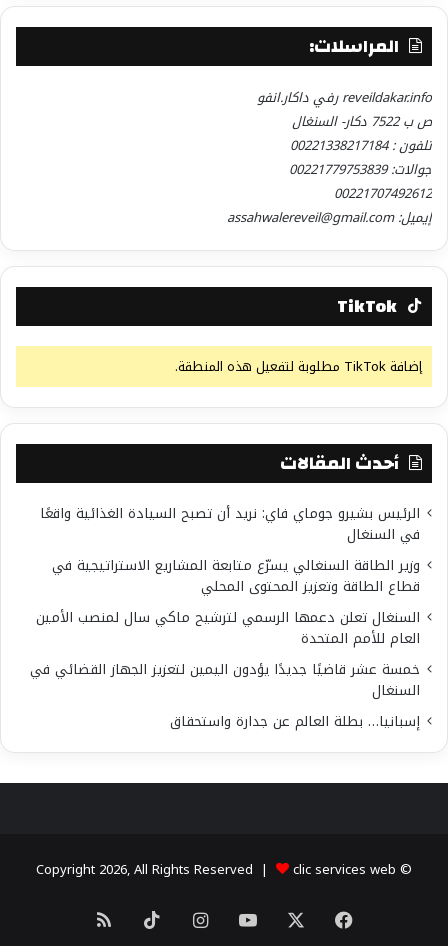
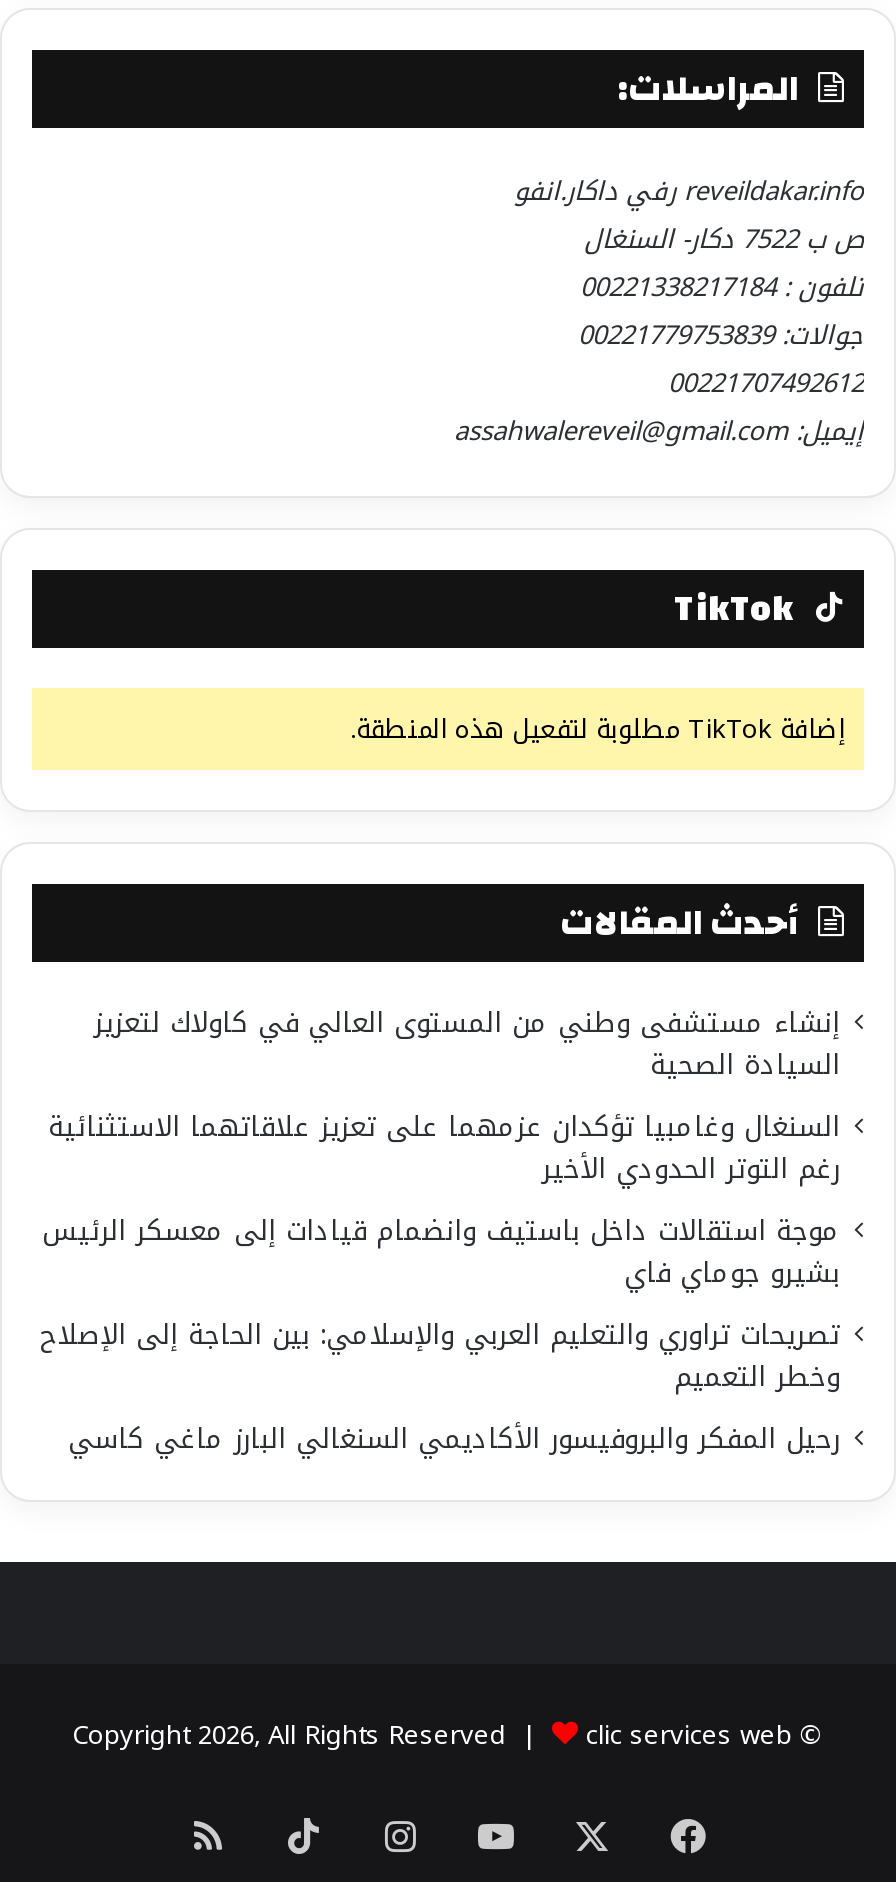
- الرئيس بشيرو جوماي فاي: نريد أن تصبح السيادة الغذائية واقعًا
- في السنغال
- وزير الطاقة السنغالي يسرّع متابعة المشاريع الاستراتيجية في
- قطاع الطاقة وتعزيز المحتوى المحلي
- السنغال تعلن دعمها الرسمي لترشيح ماكي سال لمنصب الأمين
- العام للأمم المتحدة
- خمسة عشر قاضيًا جديدًا يؤدون اليمين لتعزيز الجهاز القضائي في
- السنغال
- إسبانيا… بطلة العالم عن جدارة واستحقاق
+ إنشاء مستشفى وطني من المستوى العالي في كاولاك لتعزيز
+ السيادة الصحية
+ السنغال وغامبيا تؤكدان عزمهما على تعزيز علاقاتهما الاستثنائية
+ رغم التوتر الحدودي الأخير
+ موجة استقالات داخل باستيف وانضمام قيادات إلى معسكر الرئيس
+ بشيرو جوماي فاي
+ تصريحات تراوري والتعليم العربي والإسلامي: بين الحاجة إلى الإصلاح
+ وخطر التعميم
+ رحيل المفكر والبروفيسور الأكاديمي السنغالي البارز ماغي كاسي
